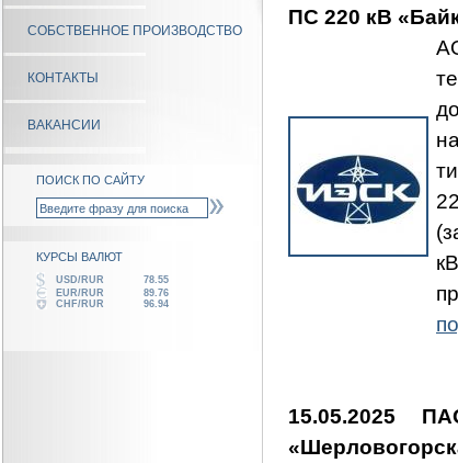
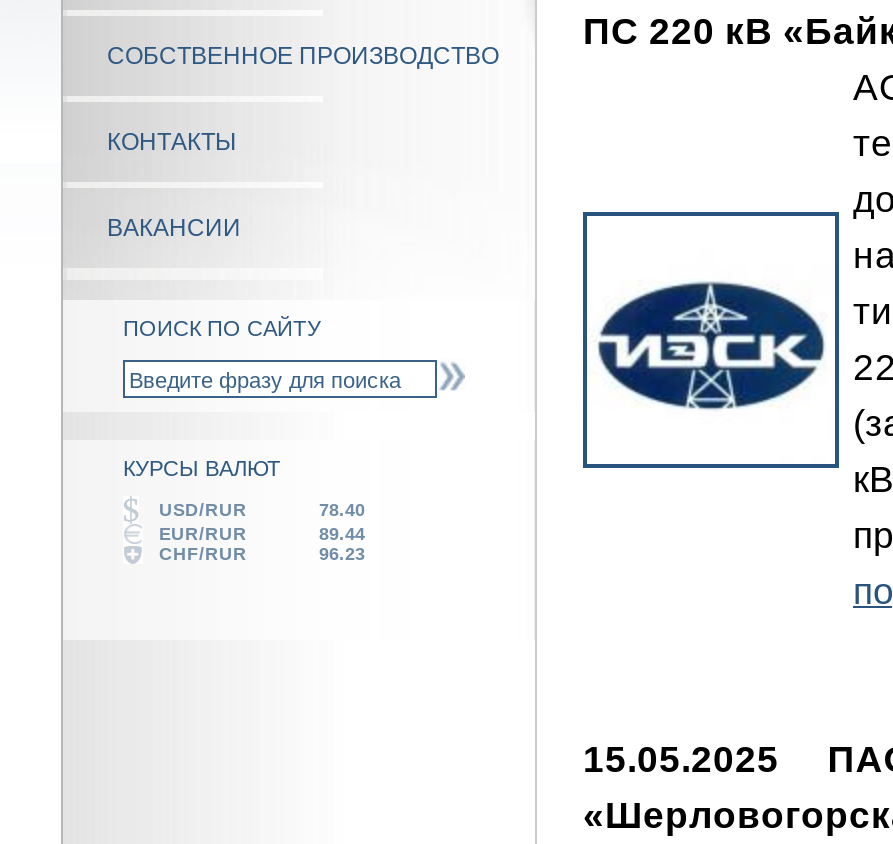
- 78.55
+ 78.40

- 89.76
+ 89.44

- 96.94
+ 96.23
